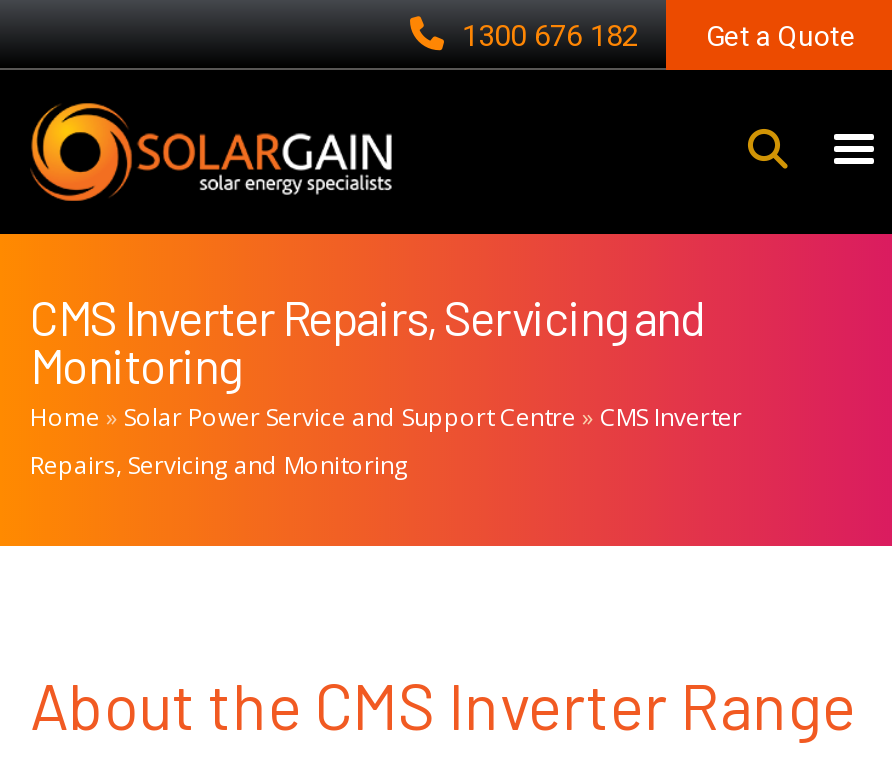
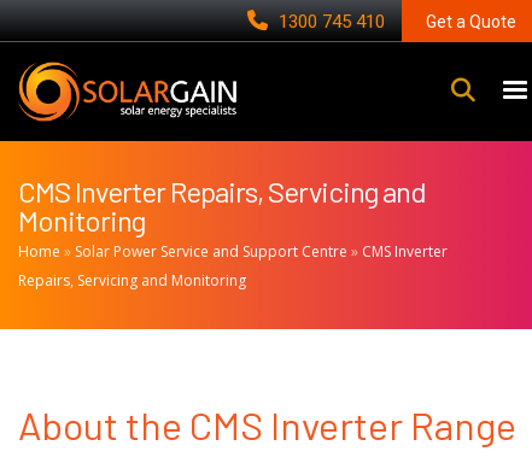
- 1300 676 182
+ 1300 745 410
